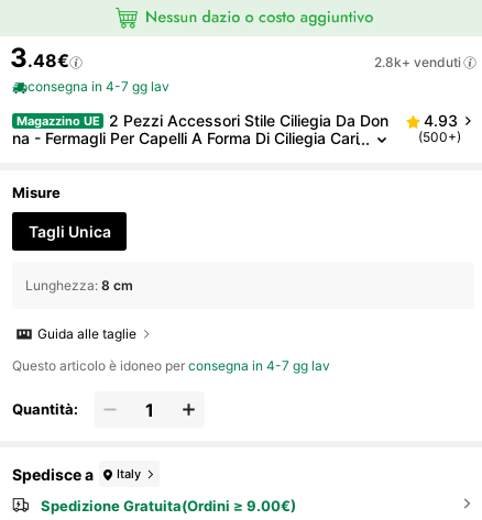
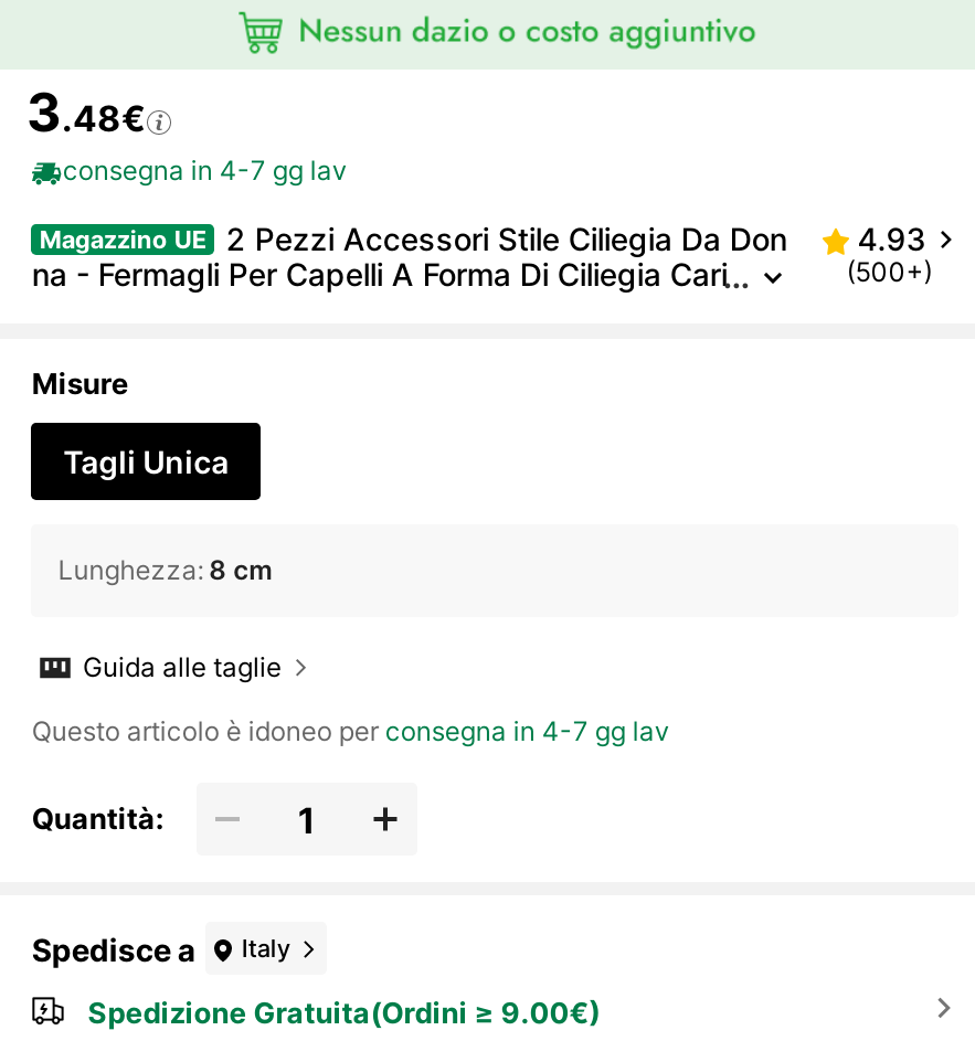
- 2.8k+ venduti
